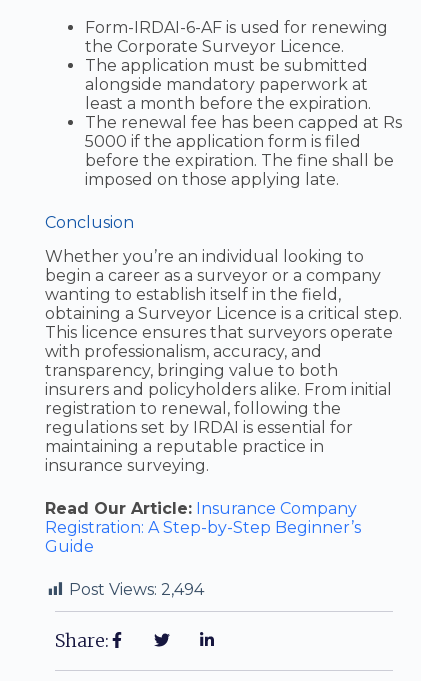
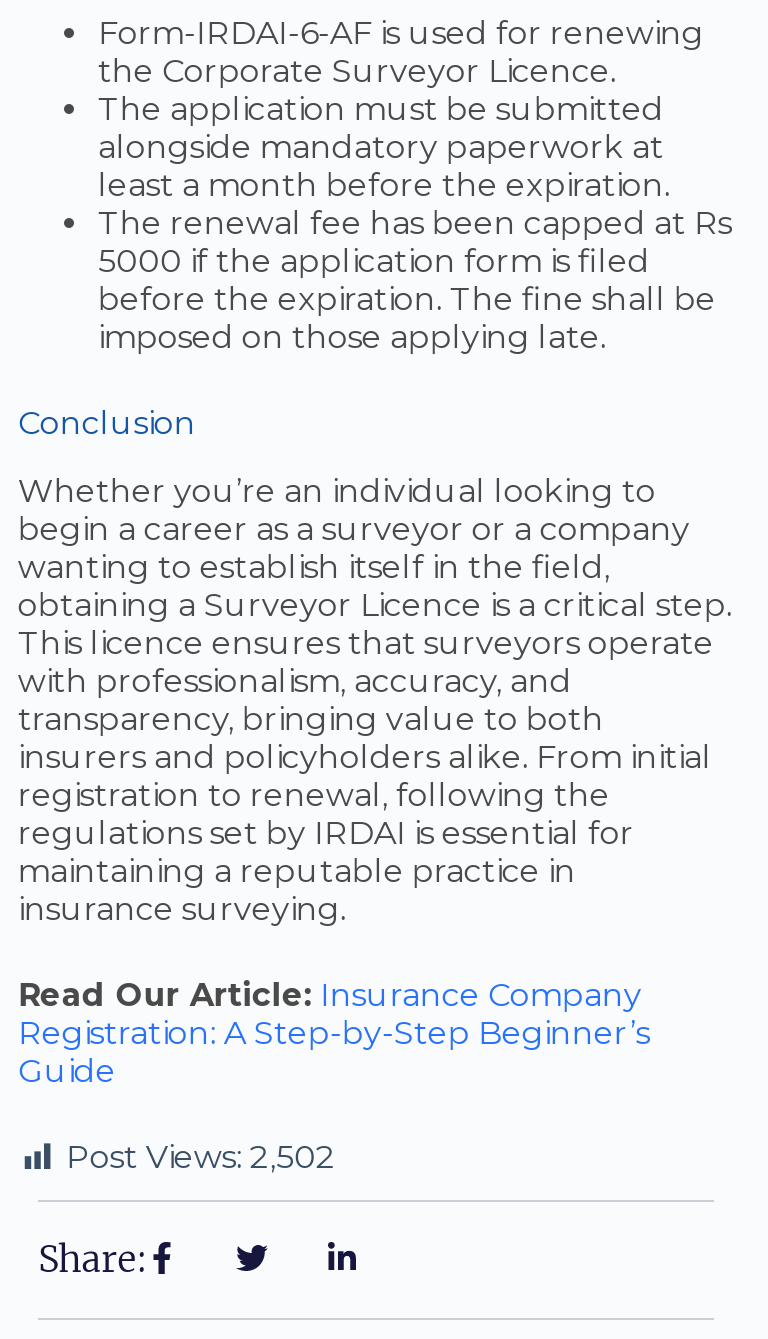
- Post Views: 2,494
+ Post Views: 2,502
